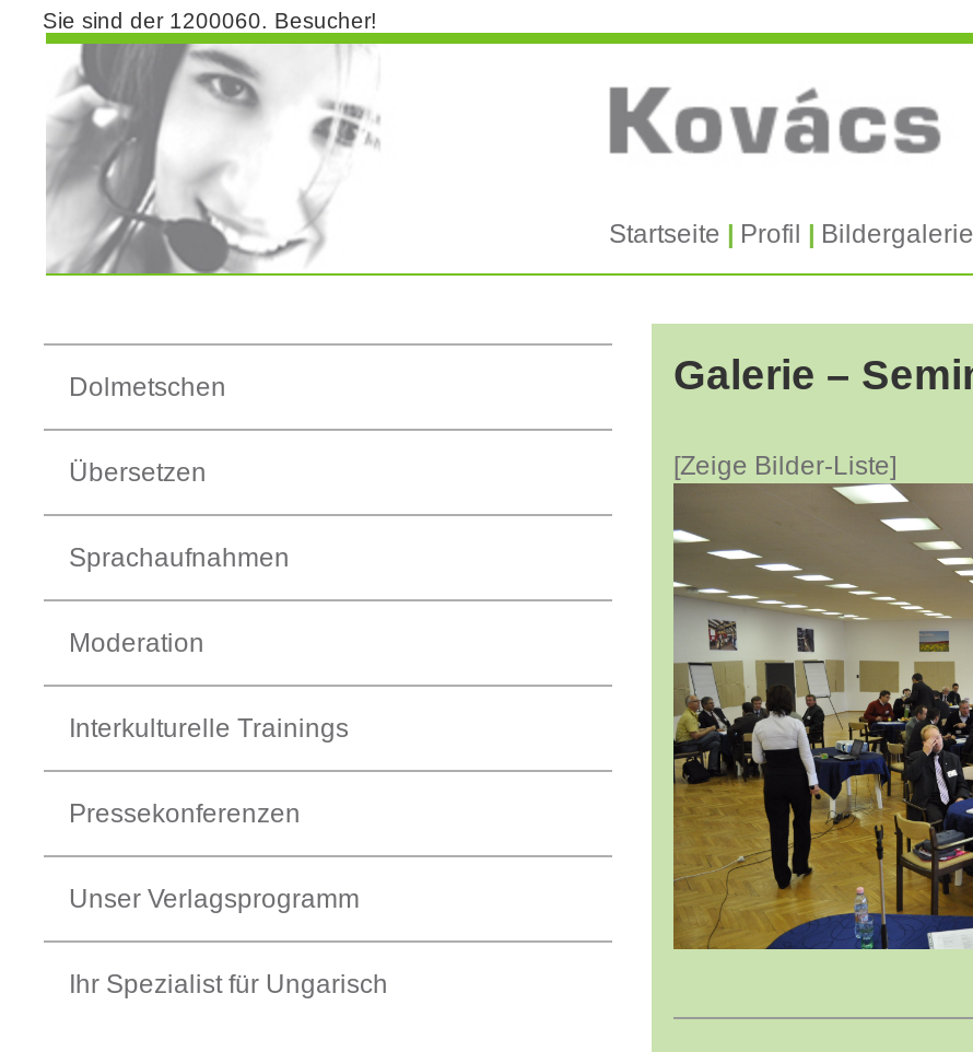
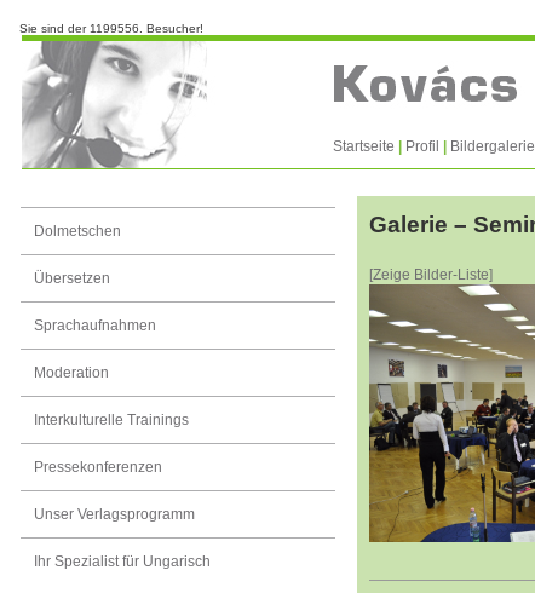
- Sie sind der 1200060. Besucher!
+ Sie sind der 1199556. Besucher!
